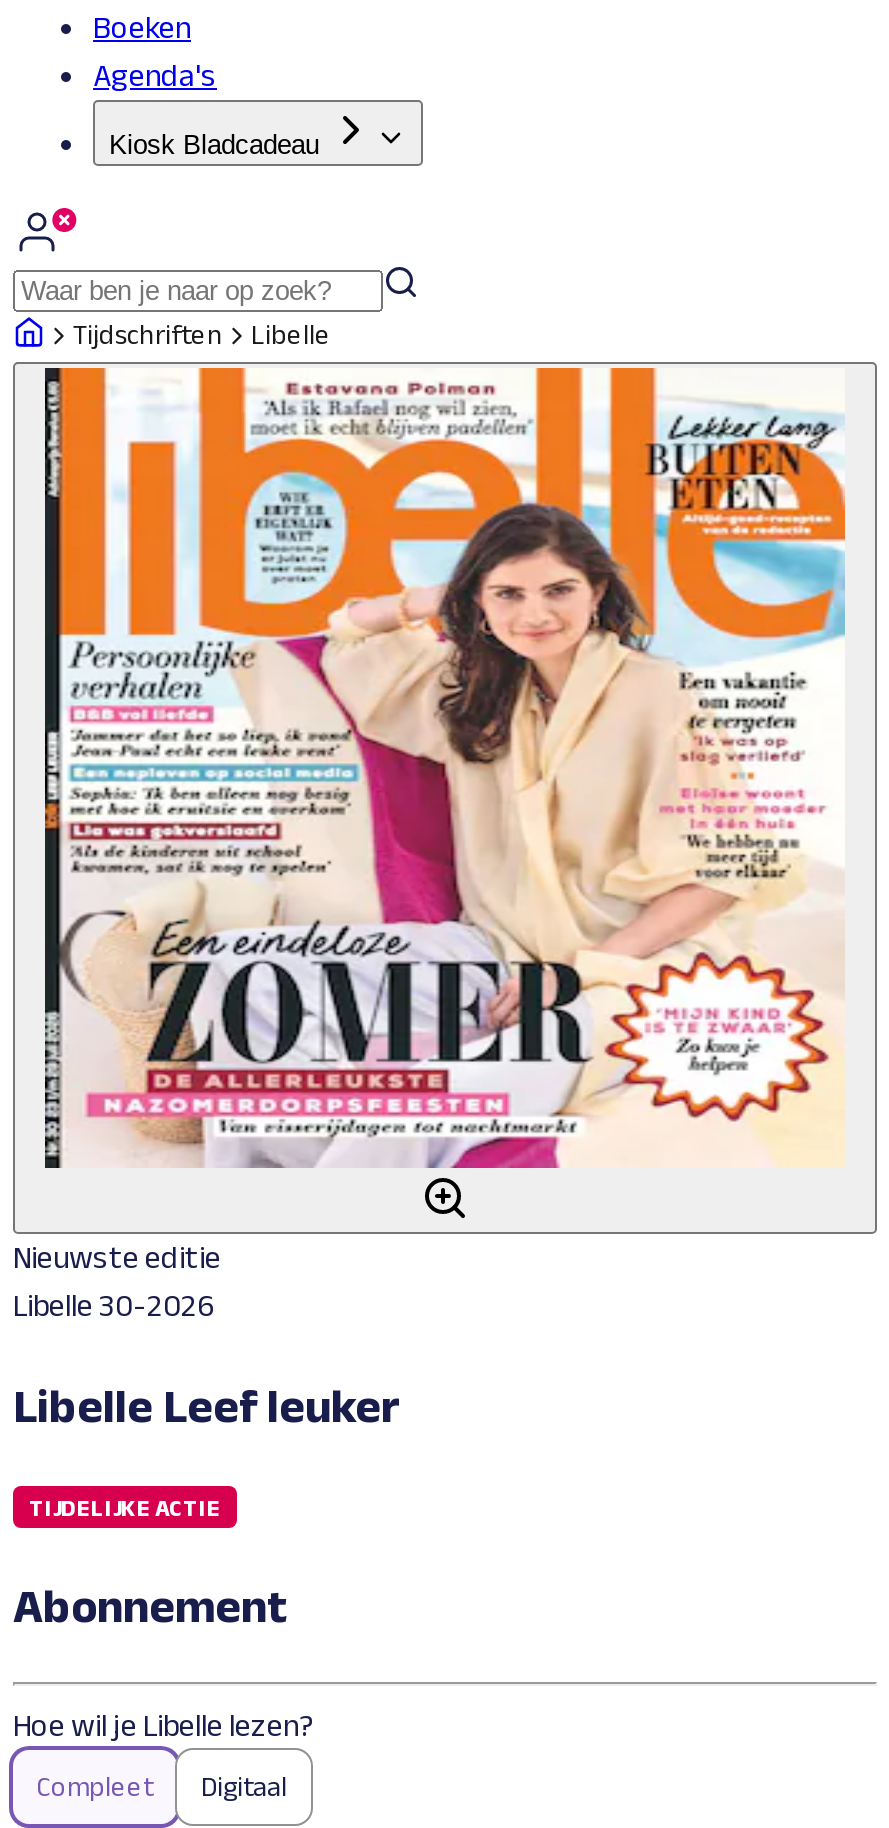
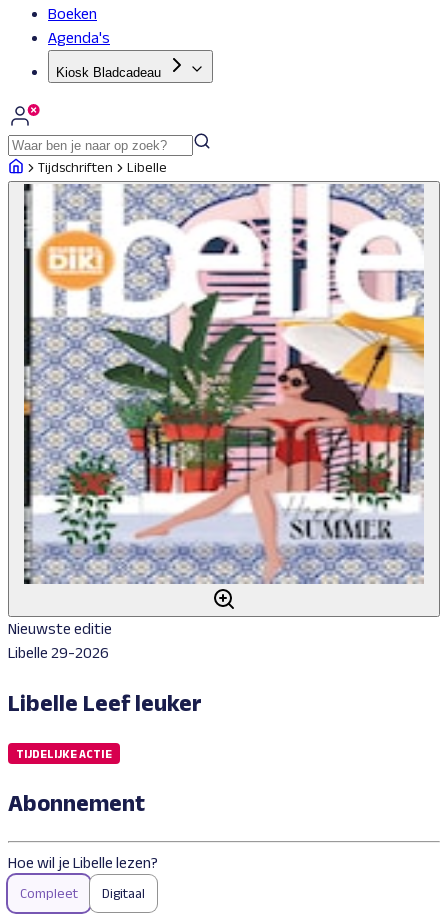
- [image]
+ [image]

- Libelle 30-2026
+ Libelle 29-2026
